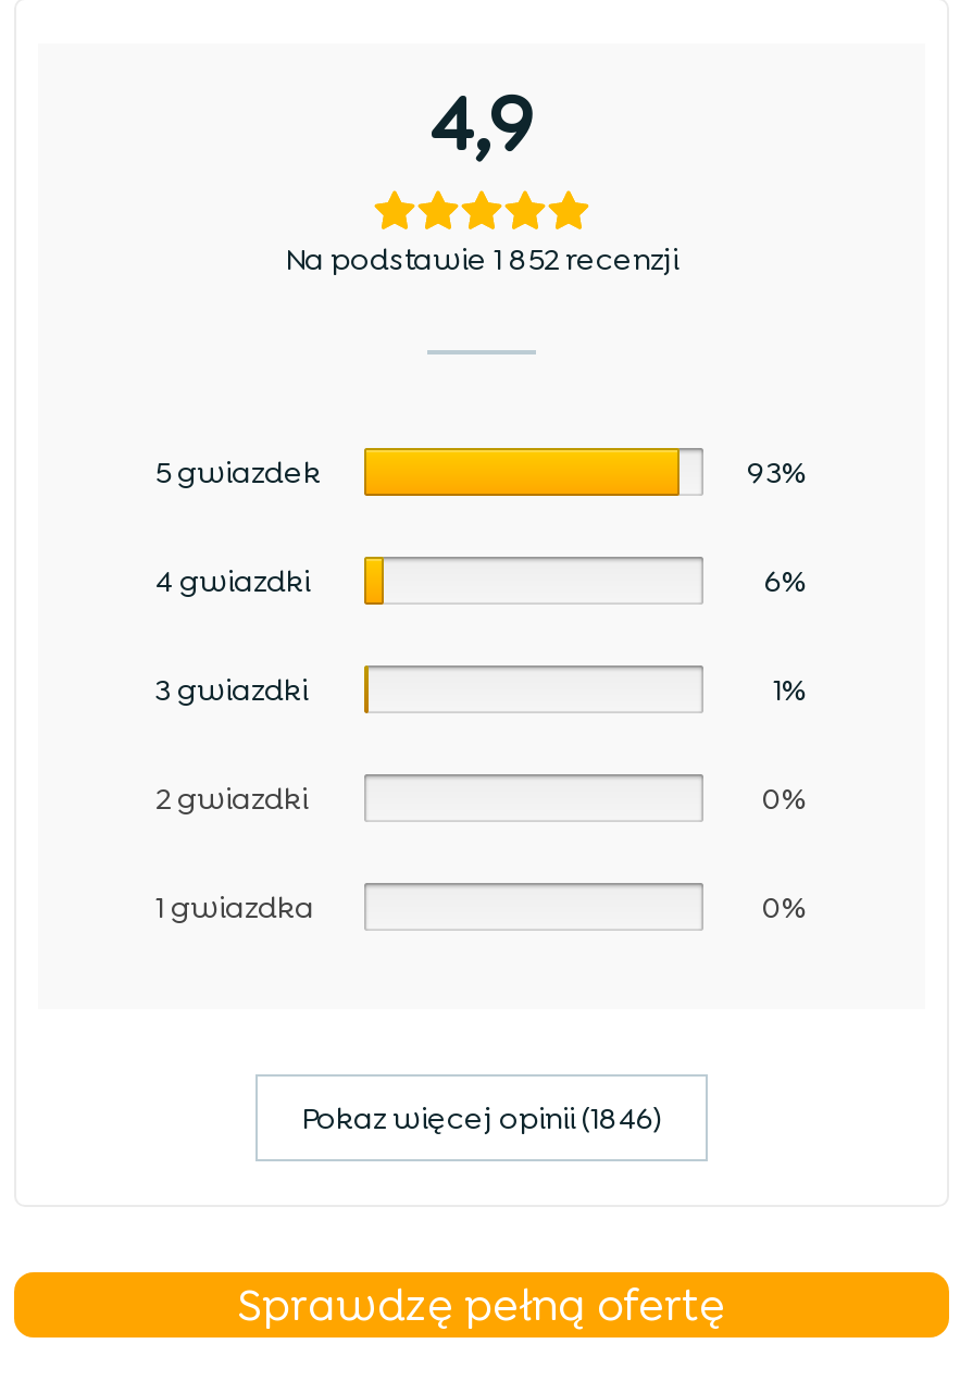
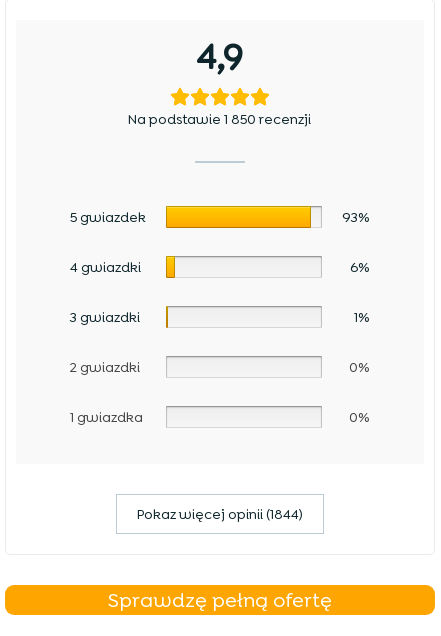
- Na podstawie 1 852 recenzji
+ Na podstawie 1 850 recenzji

- Pokaz więcej opinii (1846)
+ Pokaz więcej opinii (1844)
